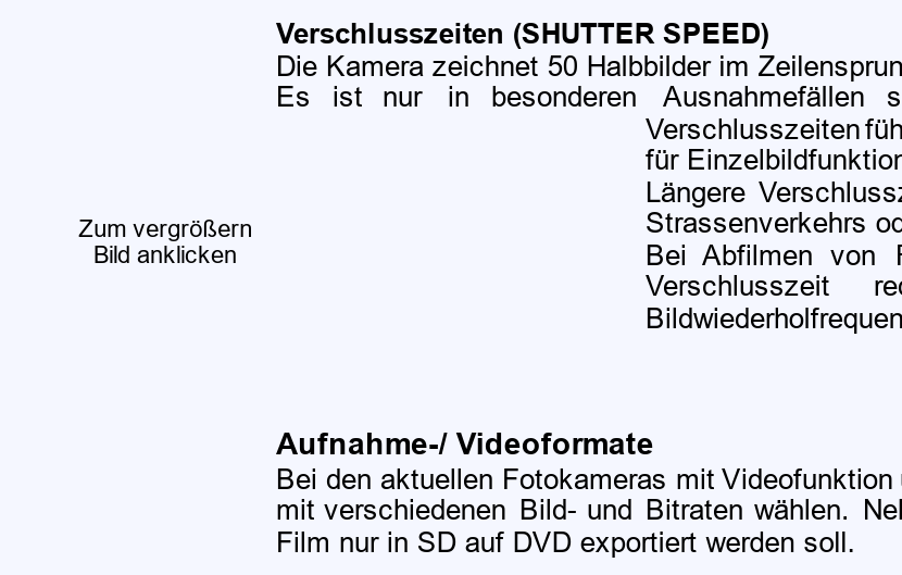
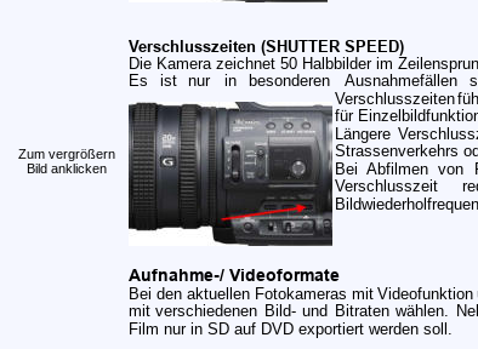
+ [image]
